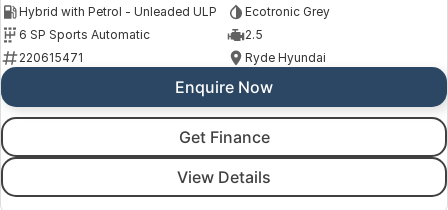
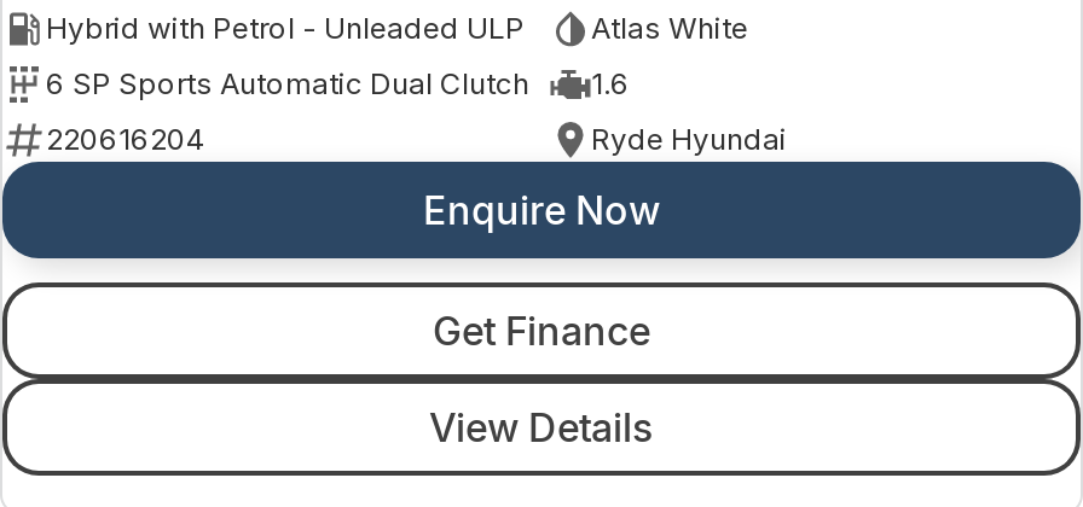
- Ecotronic Grey
+ Atlas White

- 6 SP Sports Automatic
- 2.5
+ 6 SP Sports Automatic Dual Clutch
+ 1.6

- 220615471
+ 220616204
